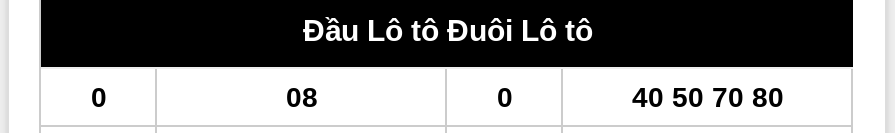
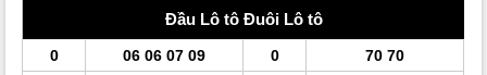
- 08
+ 06 06 07 09

- 40 50 70 80
+ 70 70
